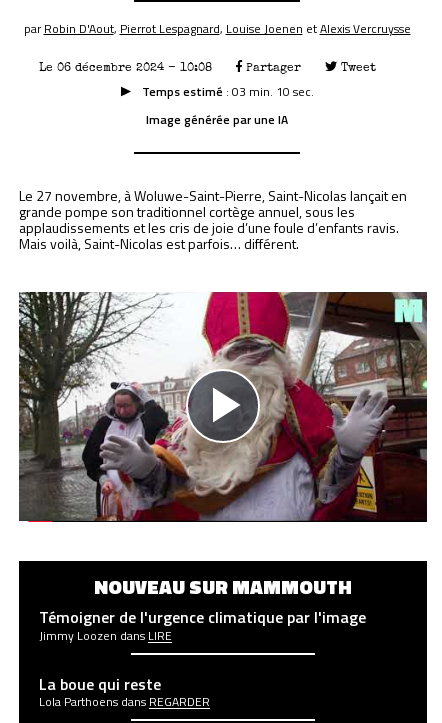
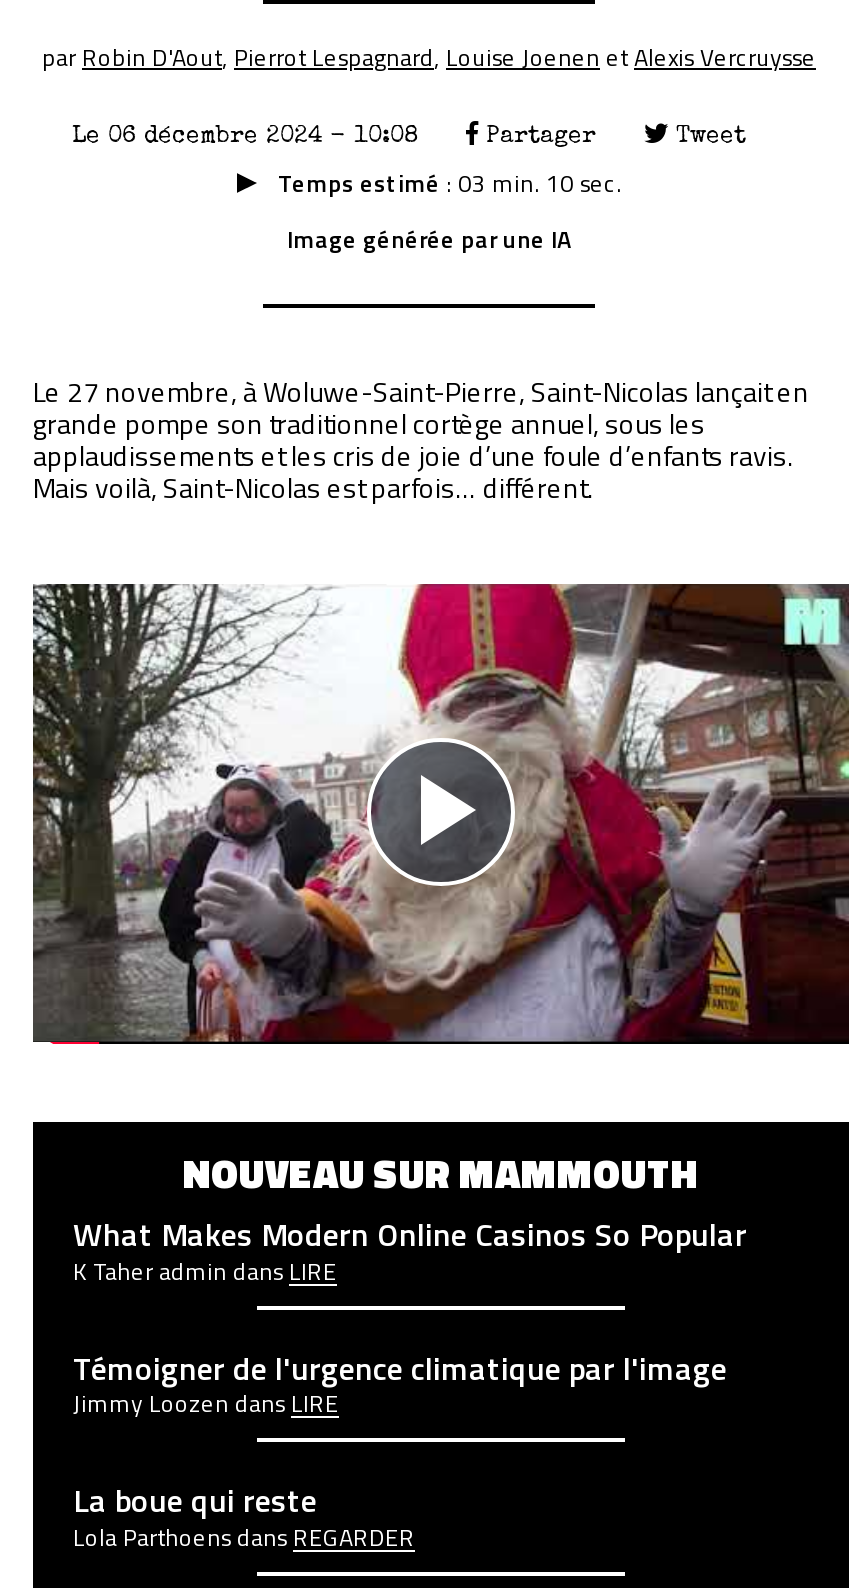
+ What Makes Modern Online Casinos So Popular
+ K Taher admin dans LIRE
